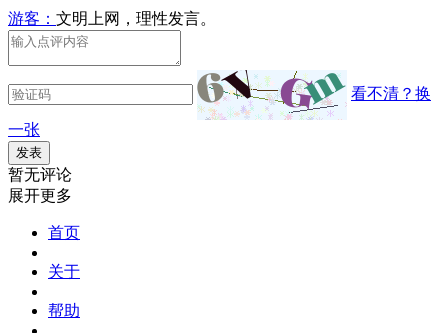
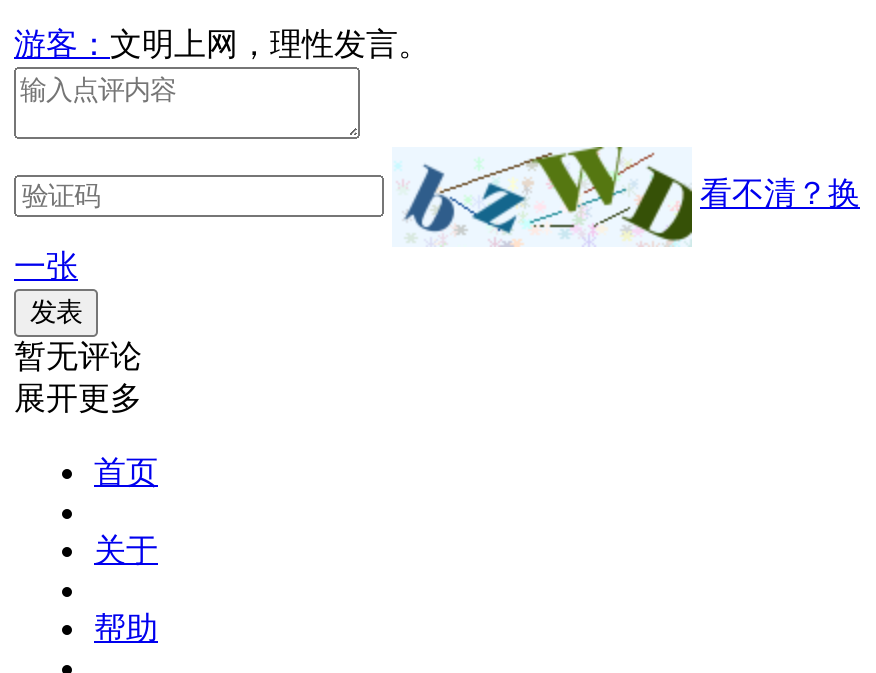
- [image]
+ [image]
